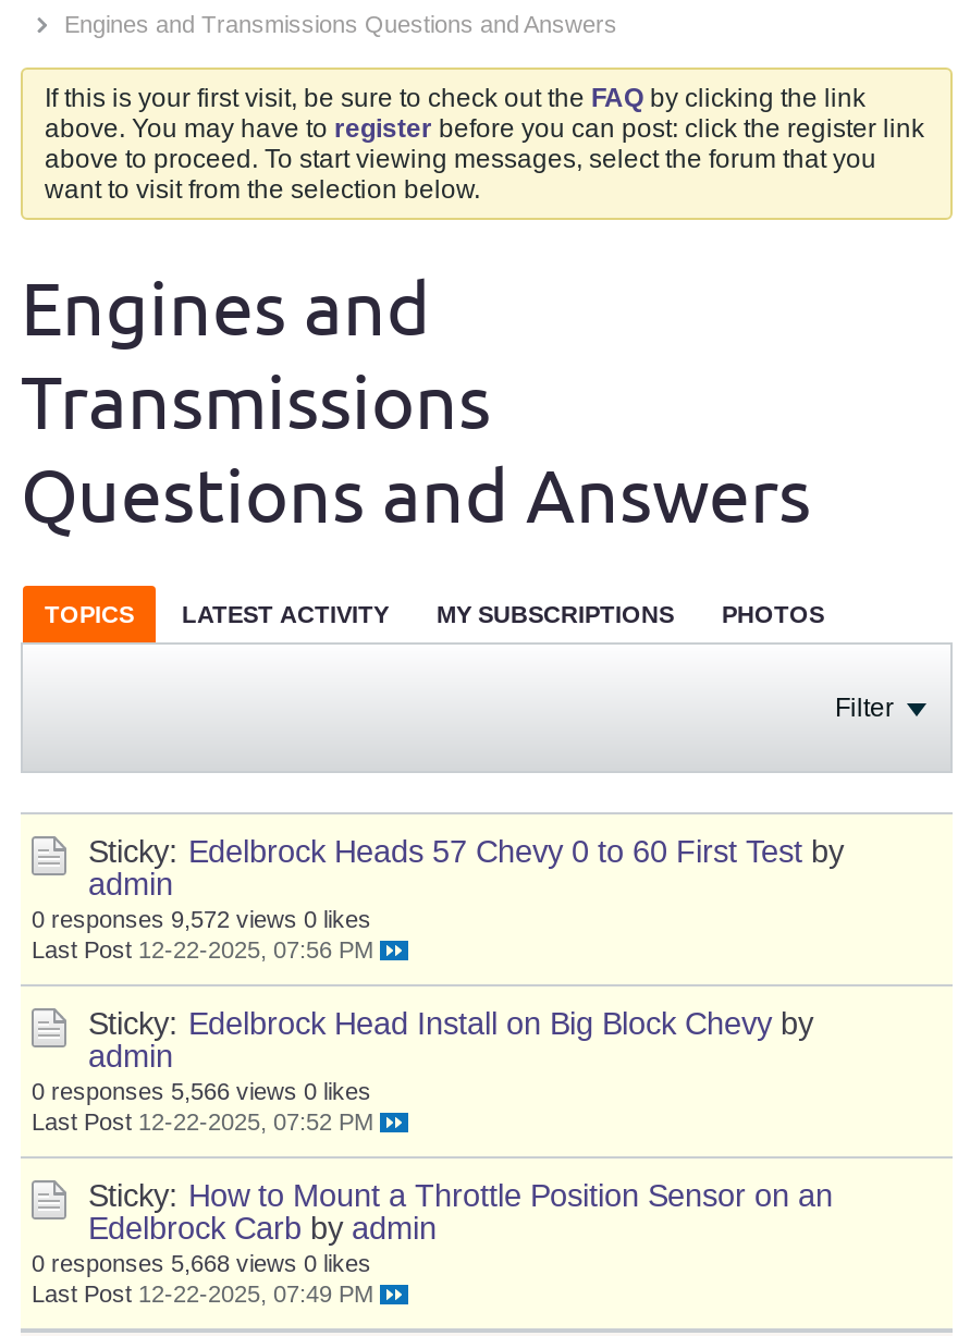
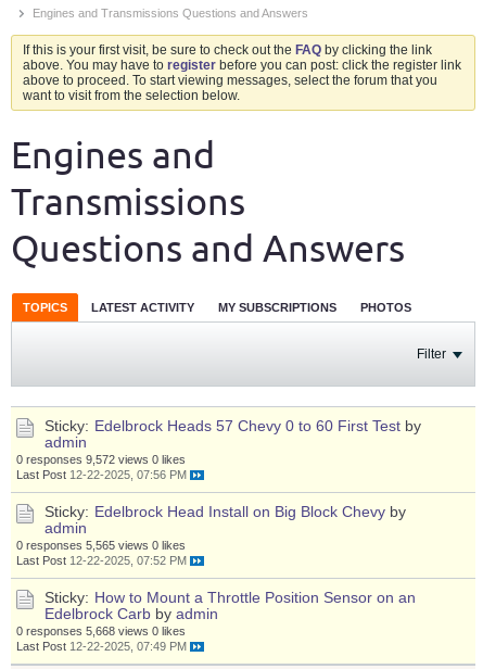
- 0 responses 5,566 views 0 likes
+ 0 responses 5,565 views 0 likes
